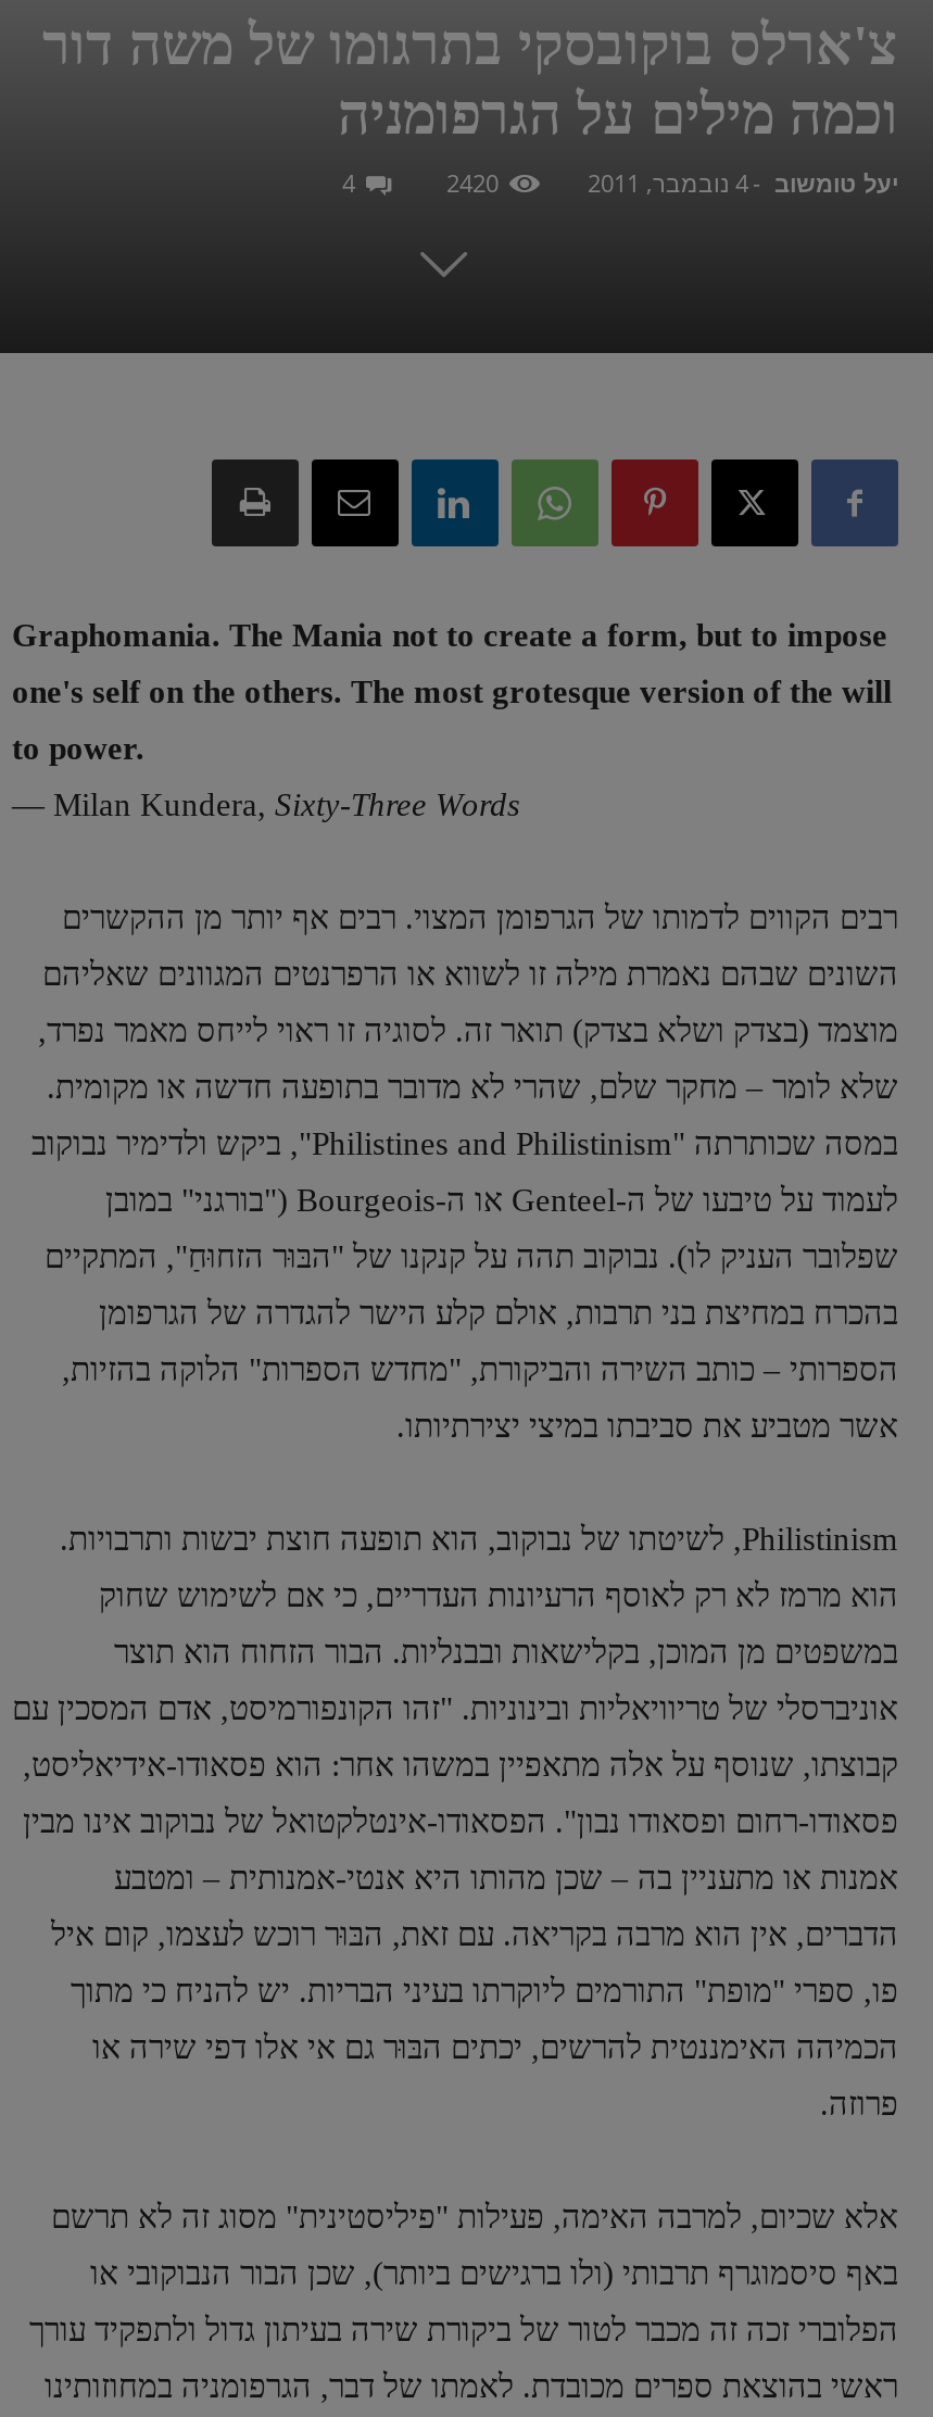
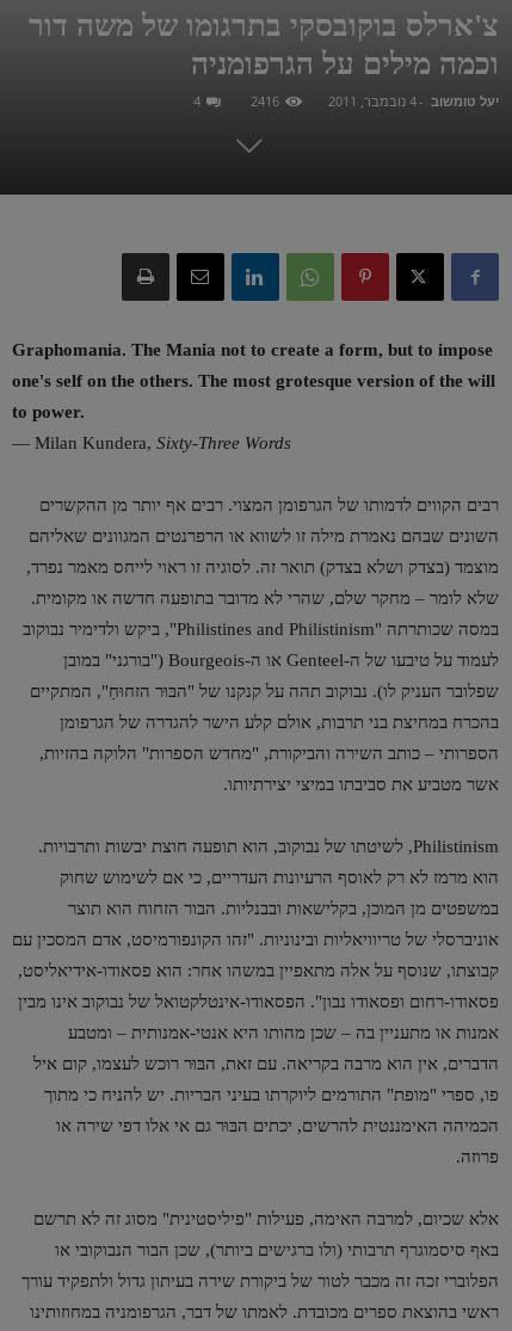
- 2420
+ 2416
